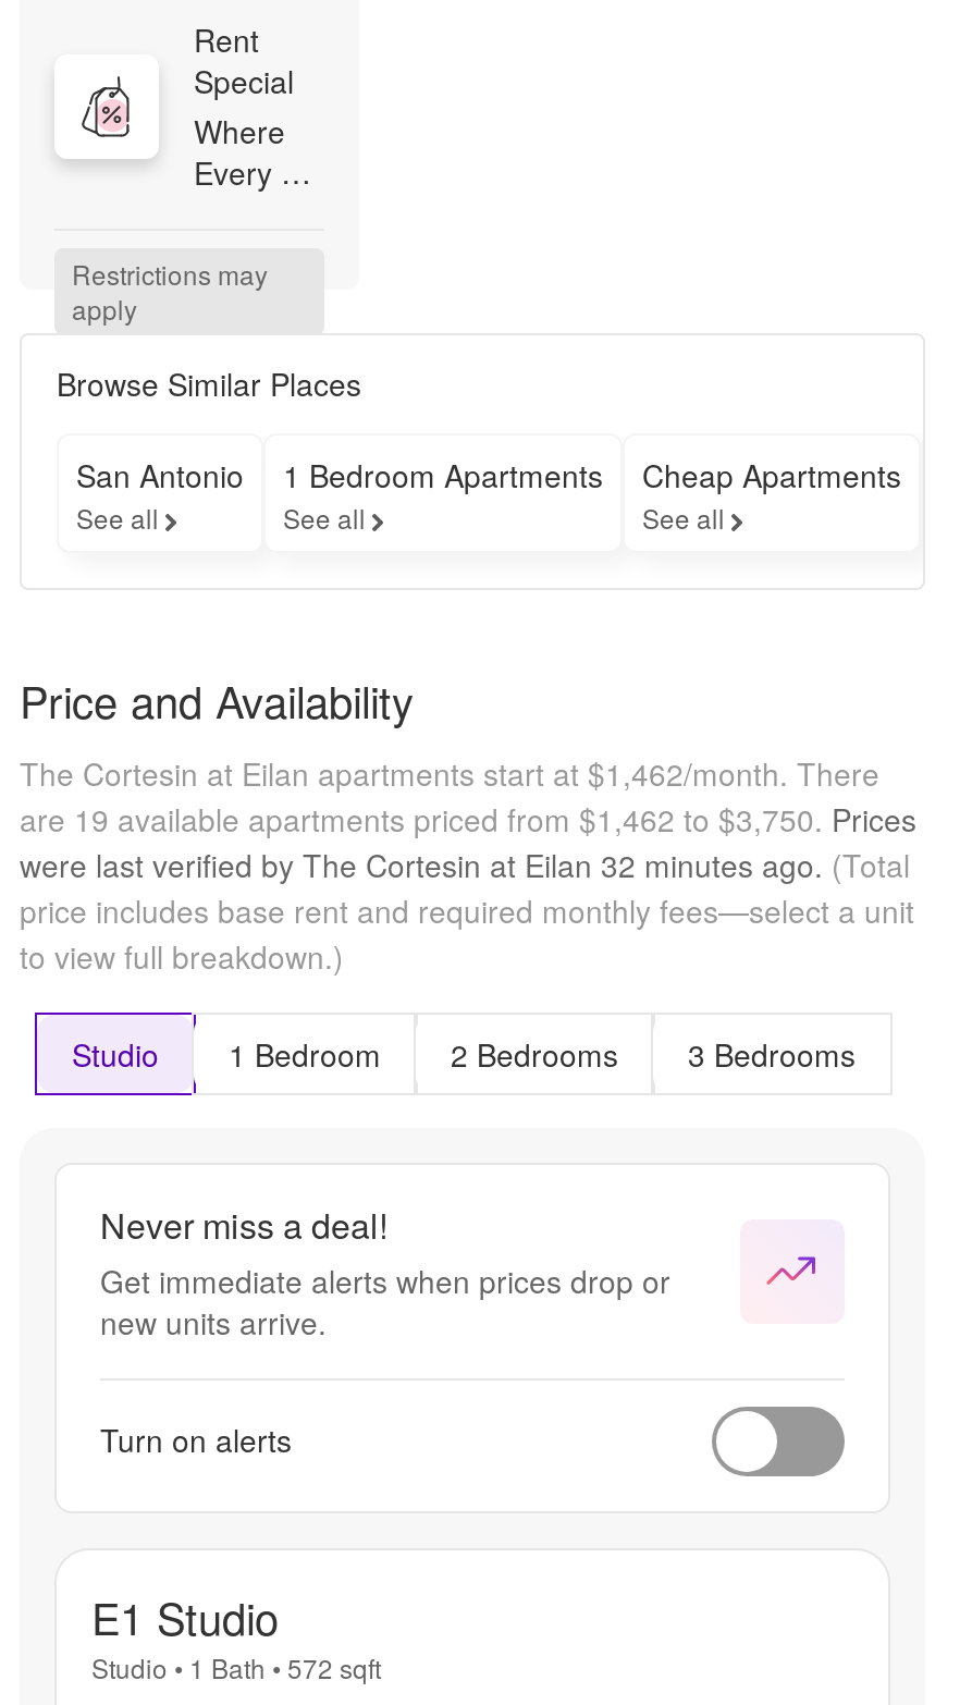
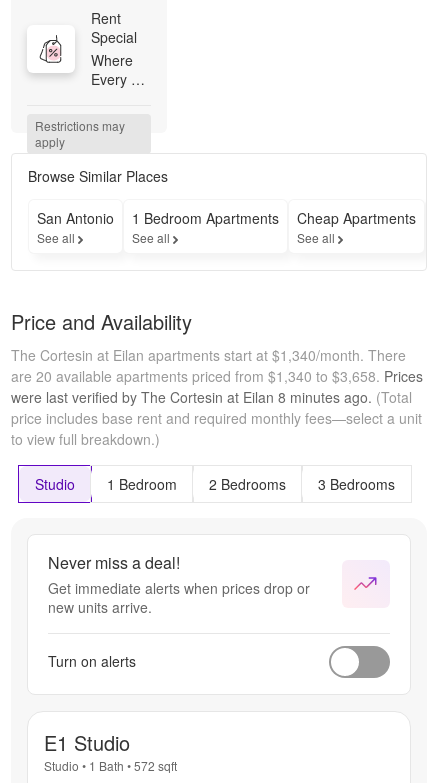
- The Cortesin at Eilan apartments start at $1,462/month. There
+ The Cortesin at Eilan apartments start at $1,340/month. There

- are 19 available apartments priced from $1,462 to $3,750. Prices
+ are 20 available apartments priced from $1,340 to $3,658. Prices

- were last verified by The Cortesin at Eilan 32 minutes ago. (Total
+ were last verified by The Cortesin at Eilan 8 minutes ago. (Total
